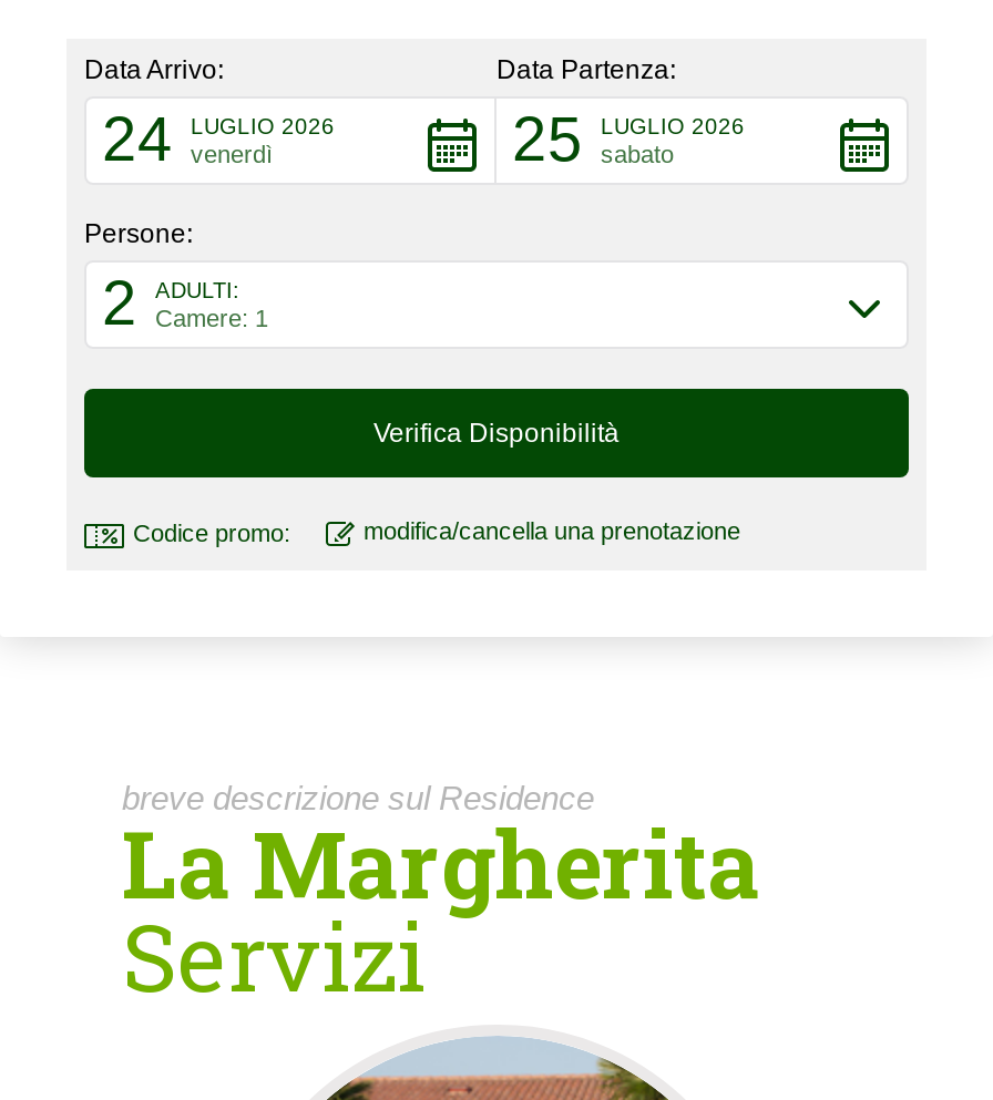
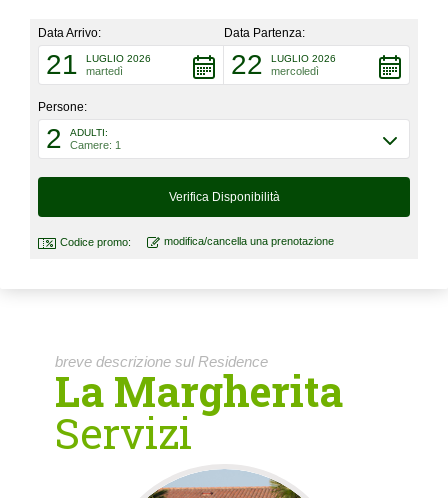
- 24
+ 21

- 25
+ 22

- venerdì
+ martedì

- sabato
+ mercoledì
